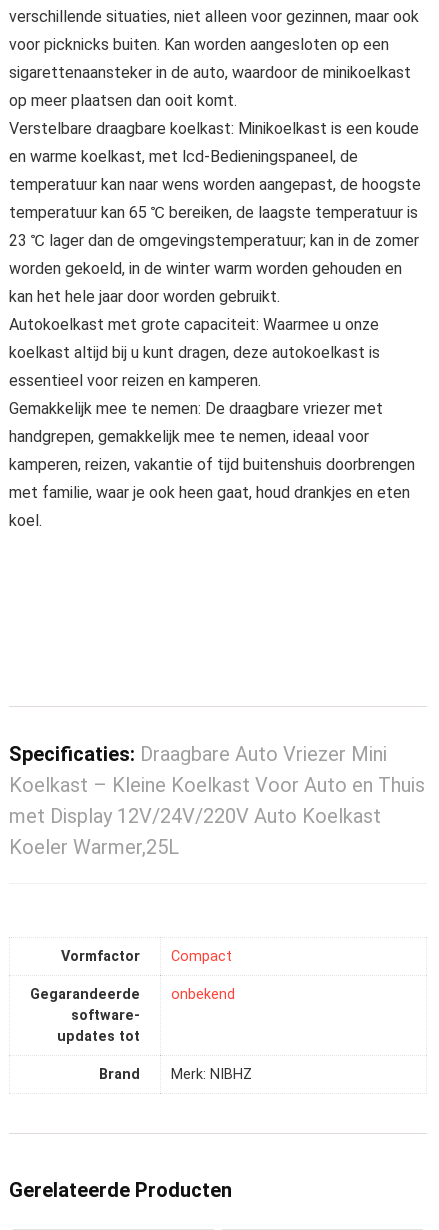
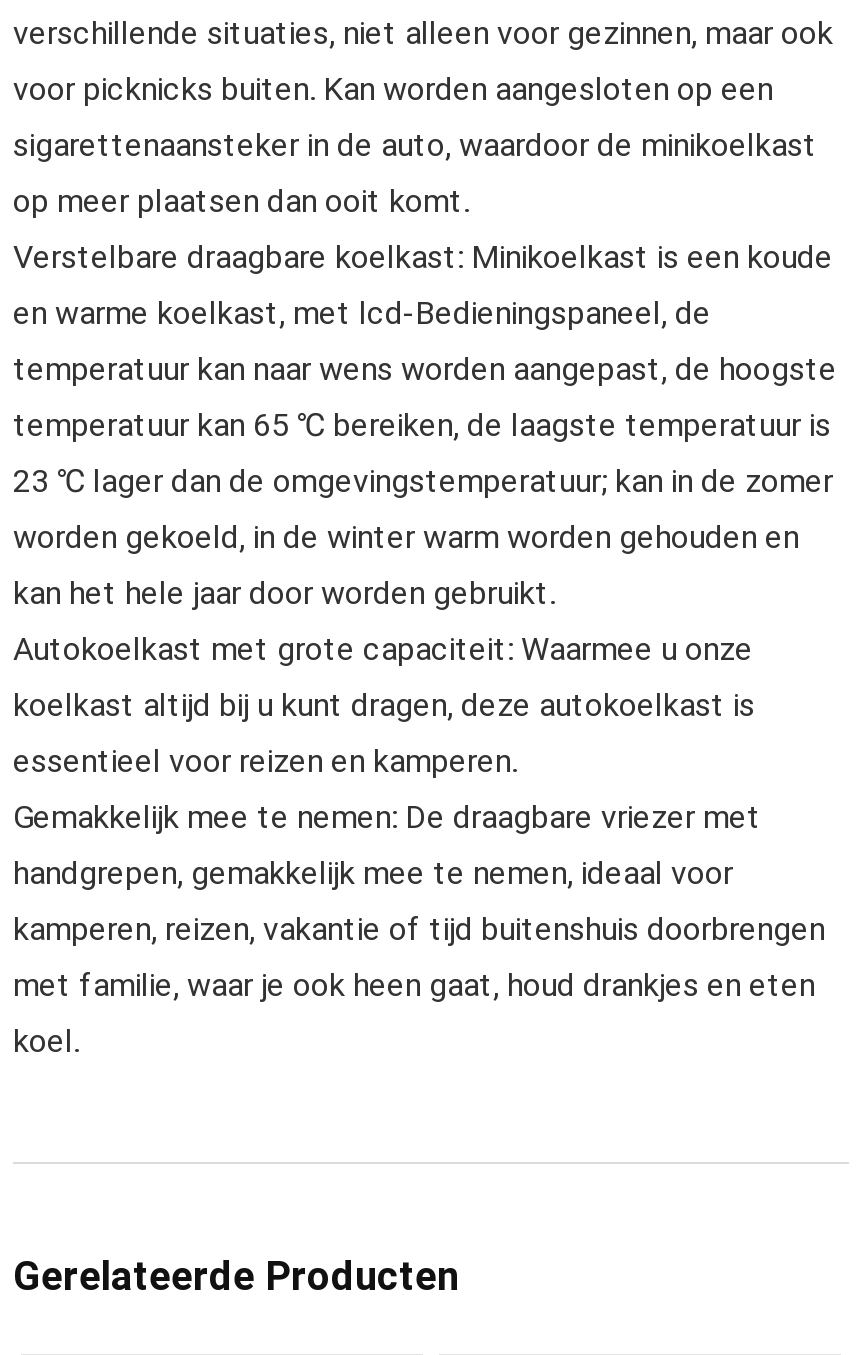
- Specificaties: Draagbare Auto Vriezer Mini
- Koelkast – Kleine Koelkast Voor Auto en Thuis
- met Display 12V/24V/220V Auto Koelkast
- Koeler Warmer,25L

- Vormfactor
- Compact
- Gegarandeerde
- software-
- updates tot

- onbekend

- Brand
- Merk: NIBHZ
